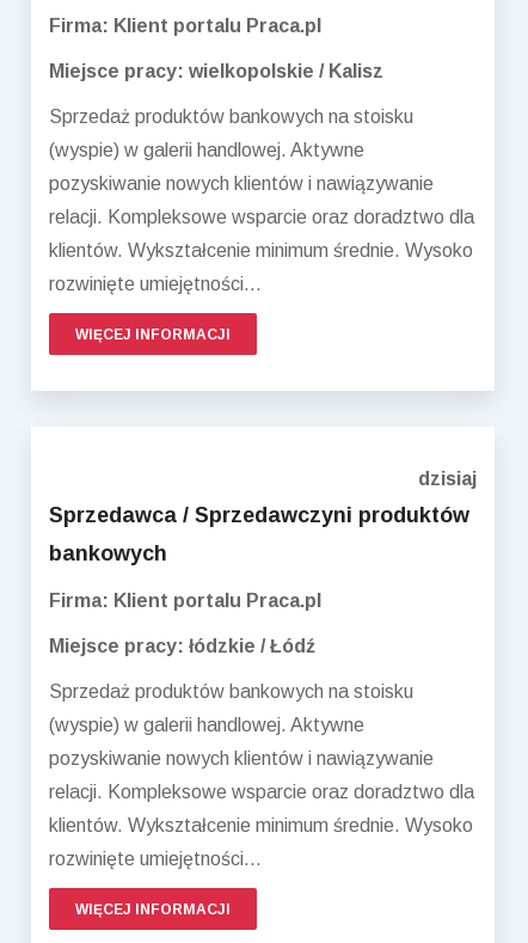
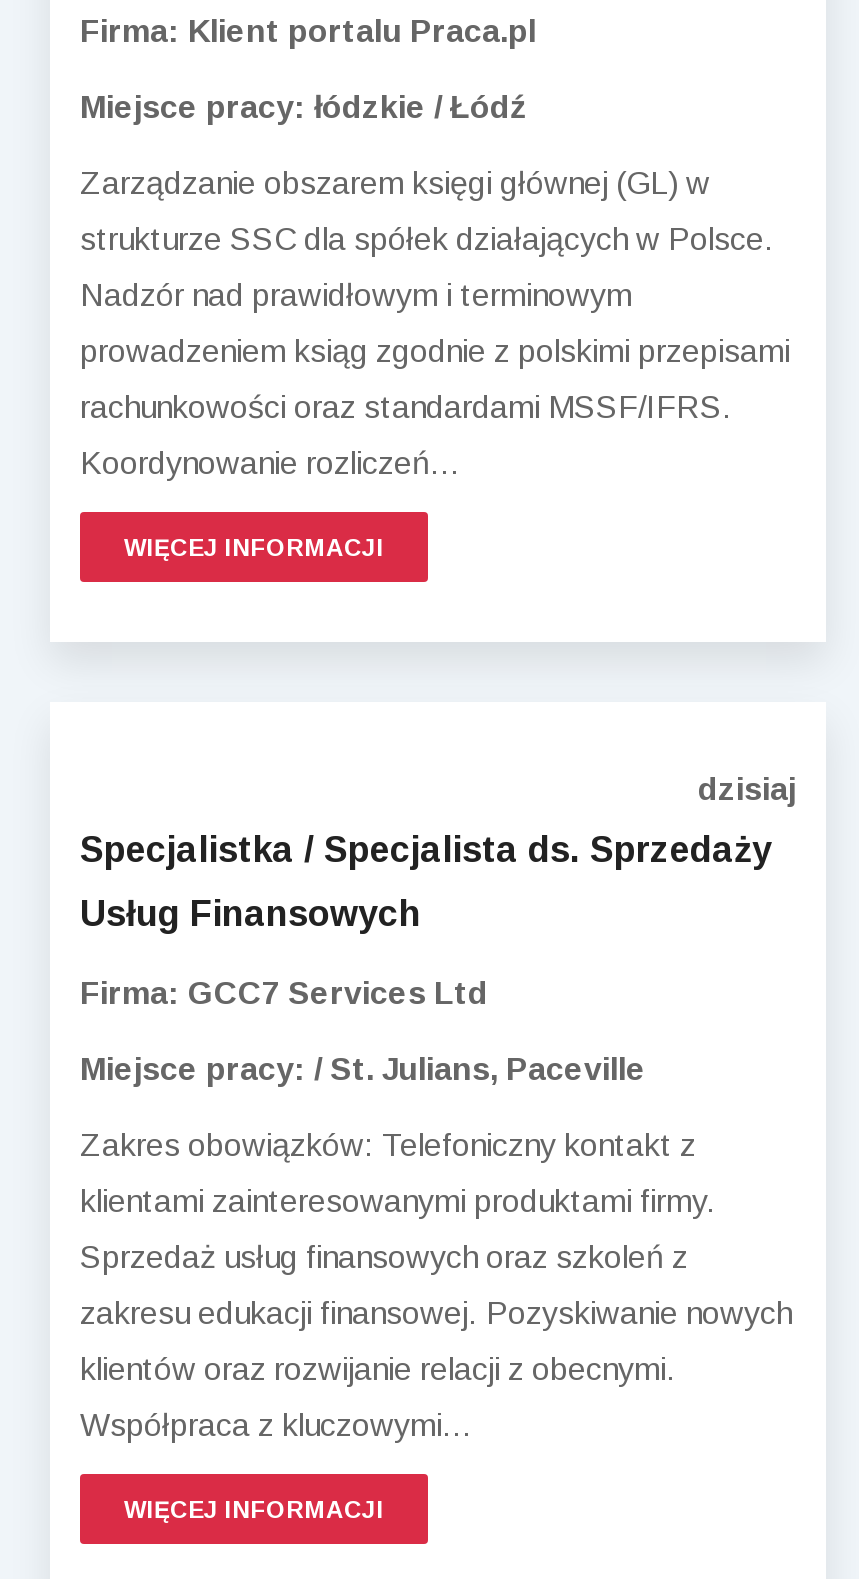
- Miejsce pracy: wielkopolskie / Kalisz

- Sprzedaż produktów bankowych na stoisku
+ Zarządzanie obszarem księgi głównej (GL) w

- (wyspie) w galerii handlowej. Aktywne
+ strukturze SSC dla spółek działających w Polsce.

- pozyskiwanie nowych klientów i nawiązywanie
+ Nadzór nad prawidłowym i terminowym

- relacji. Kompleksowe wsparcie oraz doradztwo dla
+ prowadzeniem ksiąg zgodnie z polskimi przepisami

- klientów. Wykształcenie minimum średnie. Wysoko
+ rachunkowości oraz standardami MSSF/IFRS.

- rozwinięte umiejętności...
+ Koordynowanie rozliczeń...

+ Miejsce pracy: / St. Julians, Paceville

- Sprzedawca / Sprzedawczyni produktów
+ Specjalistka / Specjalista ds. Sprzedaży

- bankowych
+ Usług Finansowych

- Firma: Klient portalu Praca.pl
+ Firma: GCC7 Services Ltd

moved up: Miejsce pracy: łódzkie / Łódź

- Sprzedaż produktów bankowych na stoisku
+ Zakres obowiązków: Telefoniczny kontakt z

- (wyspie) w galerii handlowej. Aktywne
+ klientami zainteresowanymi produktami firmy.

- pozyskiwanie nowych klientów i nawiązywanie
+ Sprzedaż usług finansowych oraz szkoleń z

- relacji. Kompleksowe wsparcie oraz doradztwo dla
+ zakresu edukacji finansowej. Pozyskiwanie nowych

- klientów. Wykształcenie minimum średnie. Wysoko
+ klientów oraz rozwijanie relacji z obecnymi.

- rozwinięte umiejętności...
+ Współpraca z kluczowymi...
